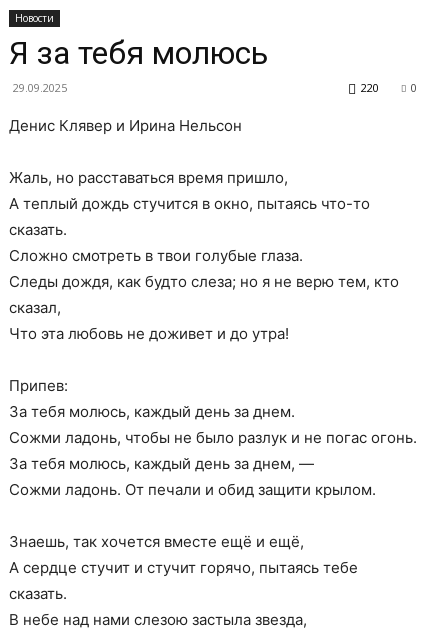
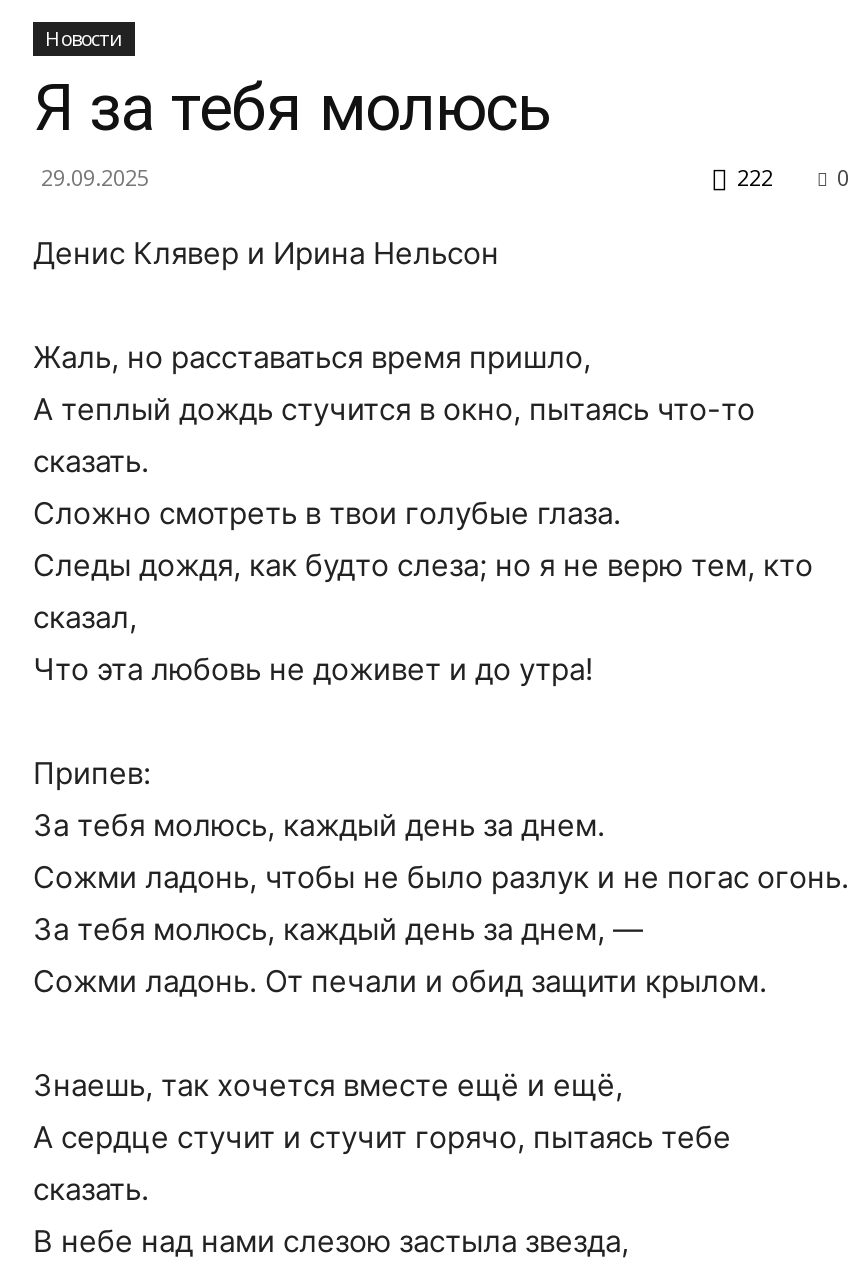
- 220
+ 222
